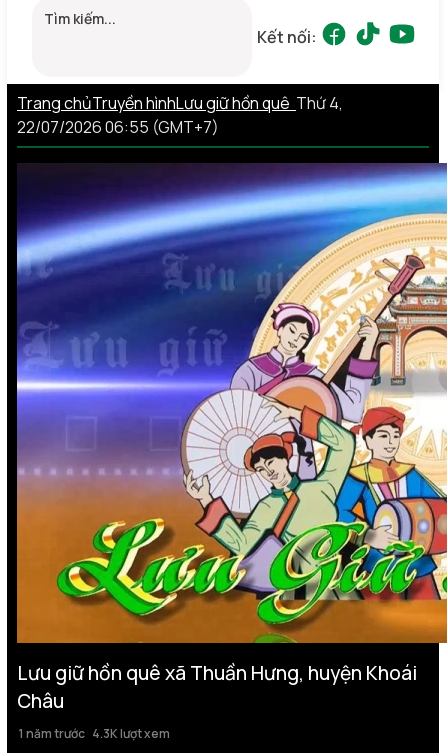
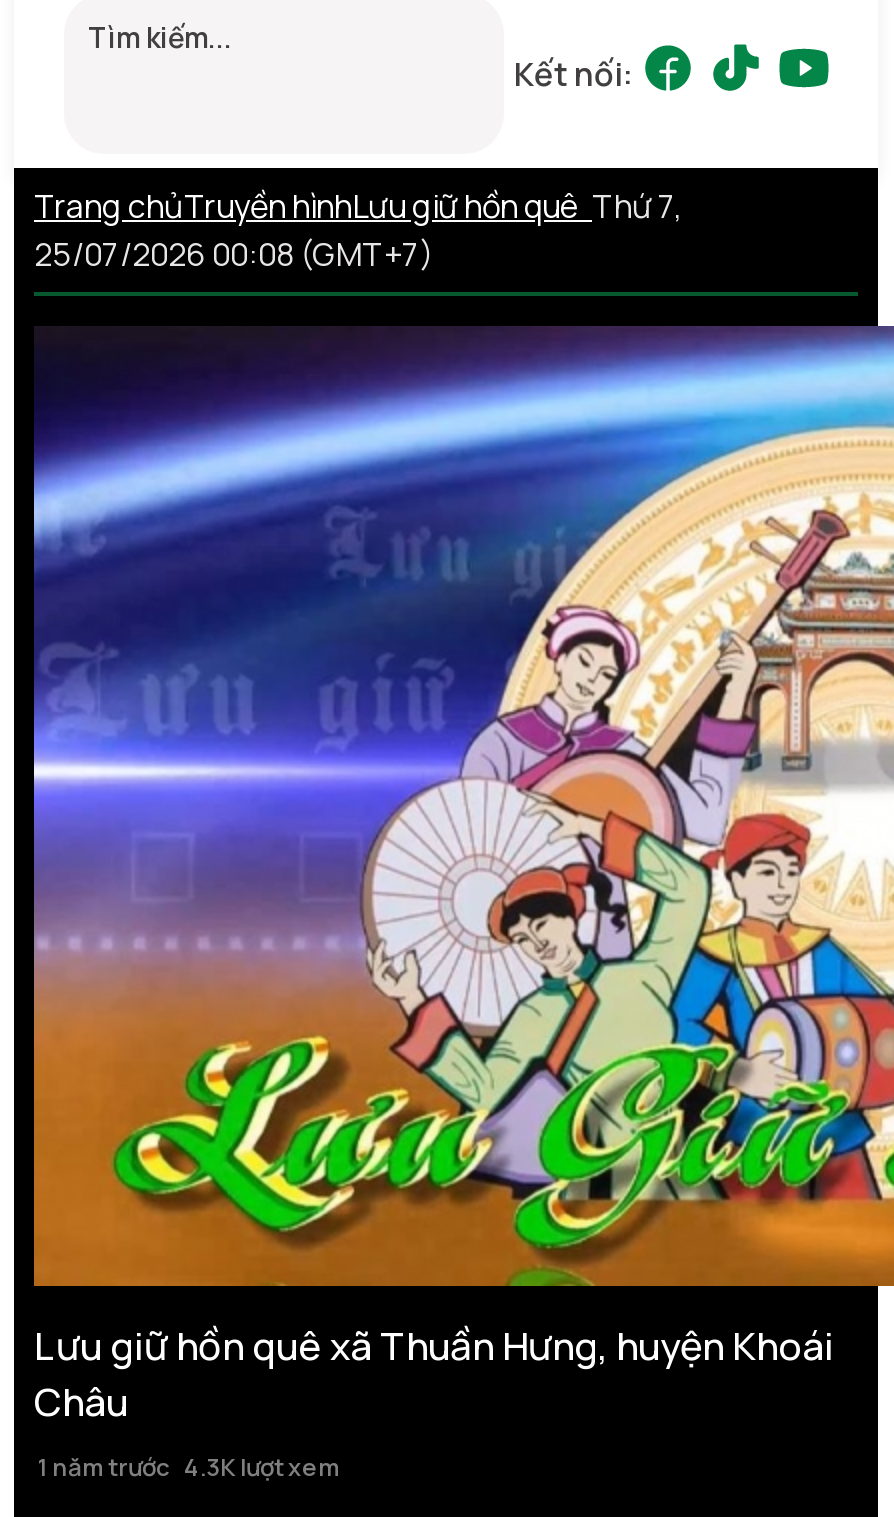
- Trang chủTruyền hìnhLưu giữ hồn quê Thứ 4,
+ Trang chủTruyền hìnhLưu giữ hồn quê Thứ 7,

- 22/07/2026 06:55 (GMT+7)
+ 25/07/2026 00:08 (GMT+7)
